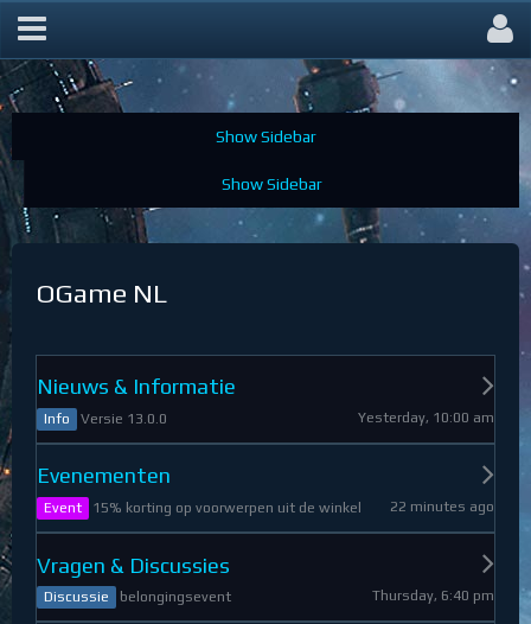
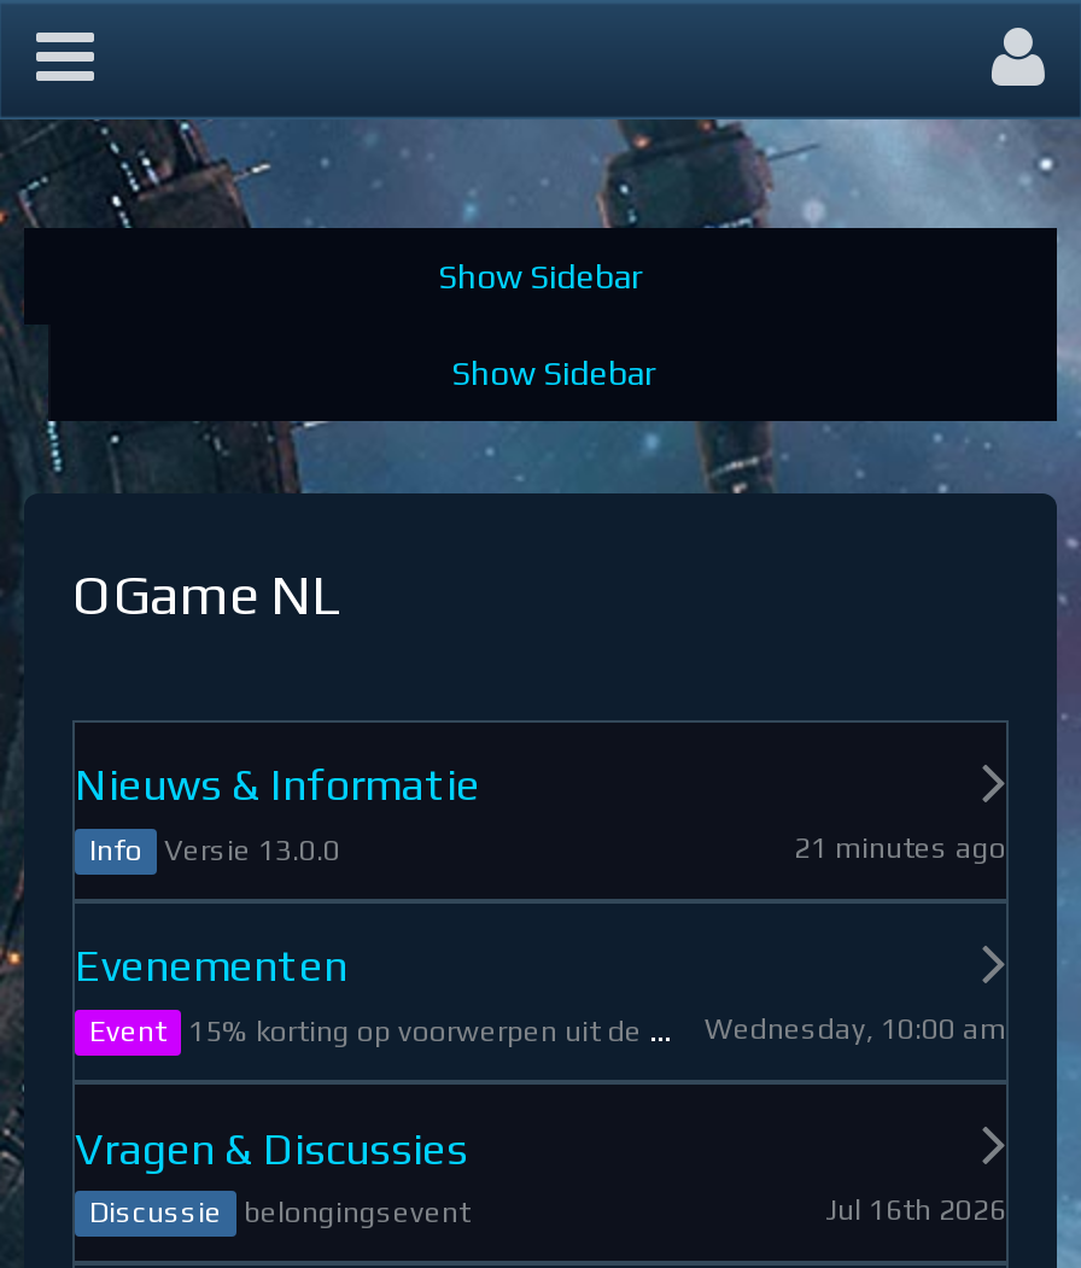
- Yesterday, 10:00 am
+ 21 minutes ago

- 22 minutes ago
+ Wednesday, 10:00 am

- Thursday, 6:40 pm
+ Jul 16th 2026
